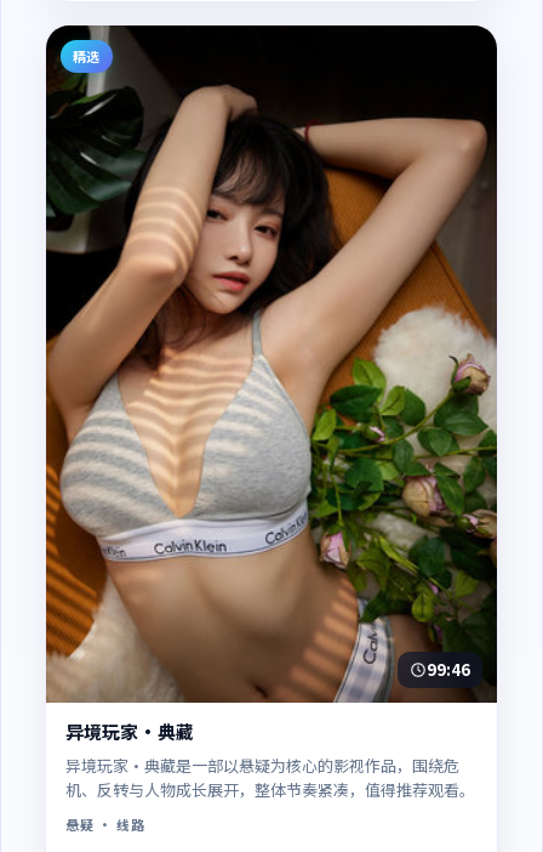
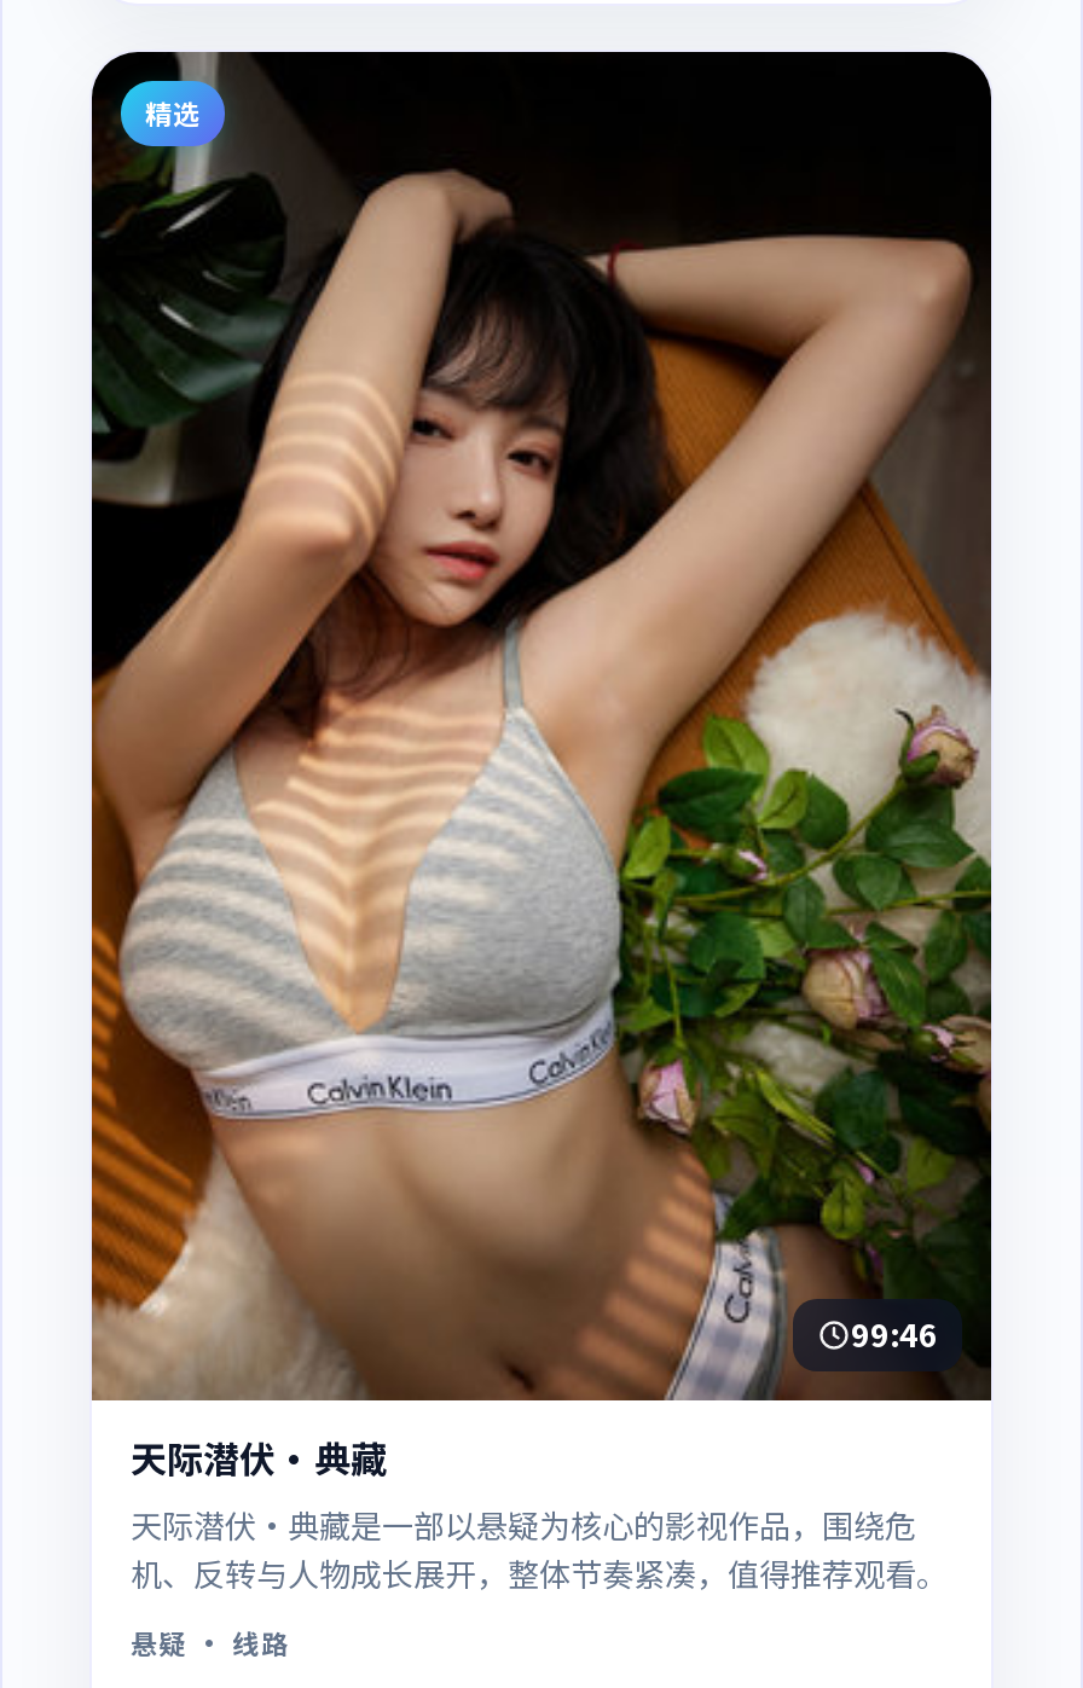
- 异境玩家·典藏
+ 天际潜伏·典藏

- 异境玩家·典藏是一部以悬疑为核心的影视作品，围绕危
+ 天际潜伏·典藏是一部以悬疑为核心的影视作品，围绕危
